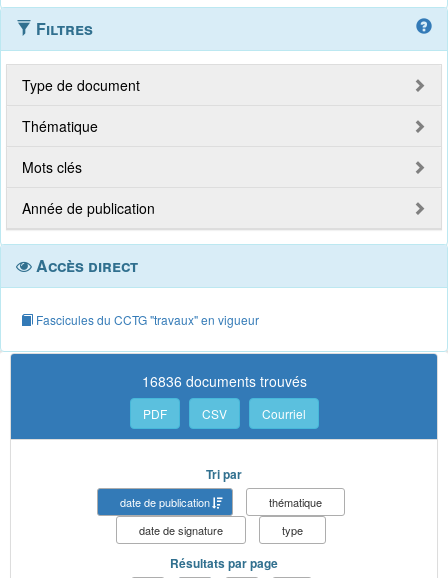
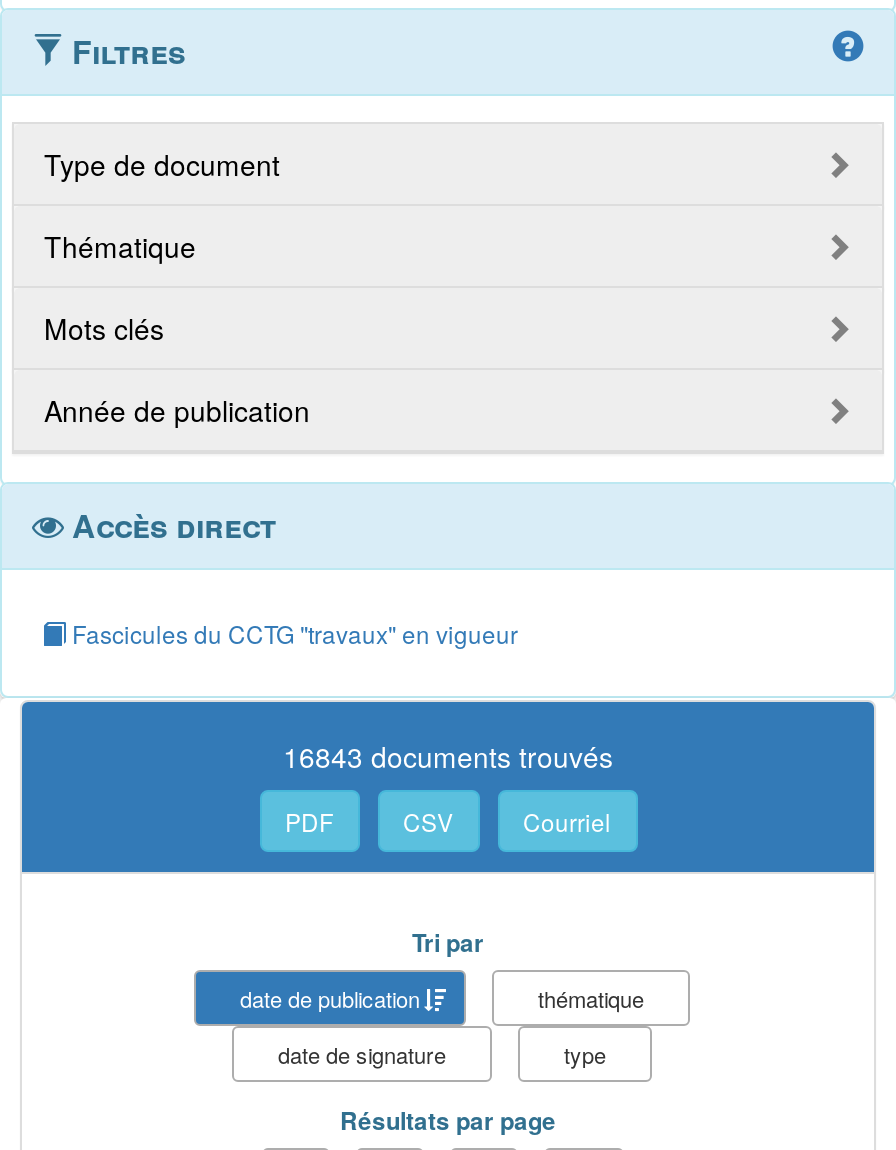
- 16836 documents trouvés
+ 16843 documents trouvés
